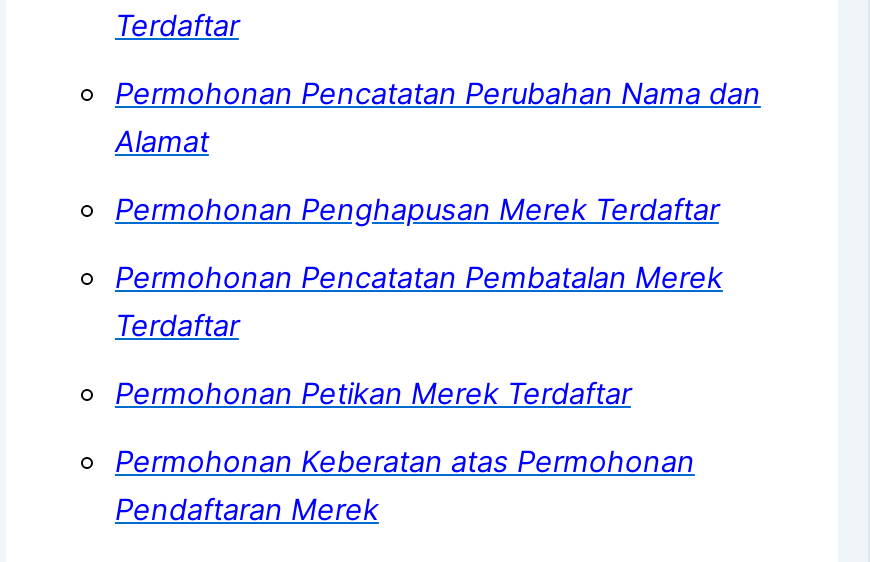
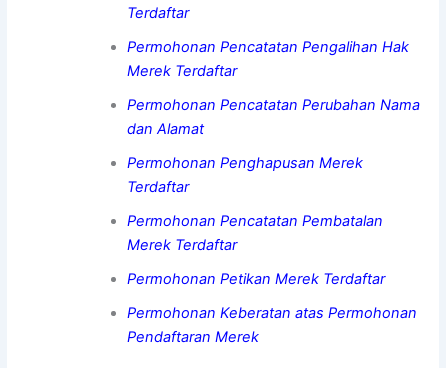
- Permohonan Pencatatan Perubahan Nama dan
- Alamat
+ Permohonan Pencatatan Pengalihan Hak
+ Merek Terdaftar

- Permohonan Penghapusan Merek Terdaftar
+ Permohonan Pencatatan Perubahan Nama
+ dan Alamat

- Permohonan Pencatatan Pembatalan Merek
+ Permohonan Penghapusan Merek

+ Permohonan Pencatatan Pembatalan
+ Merek Terdaftar
